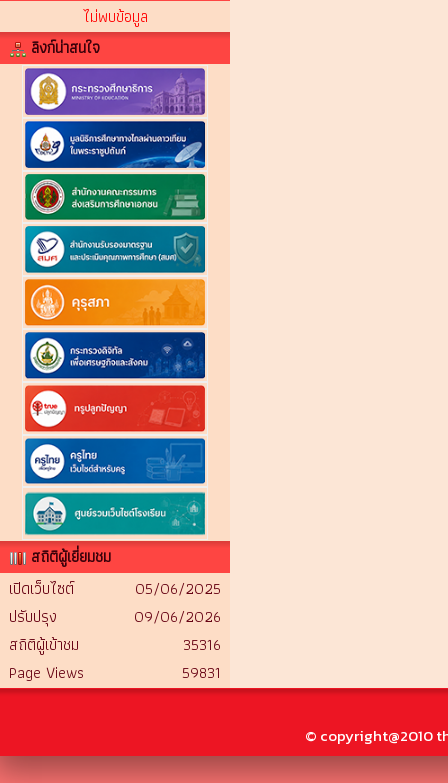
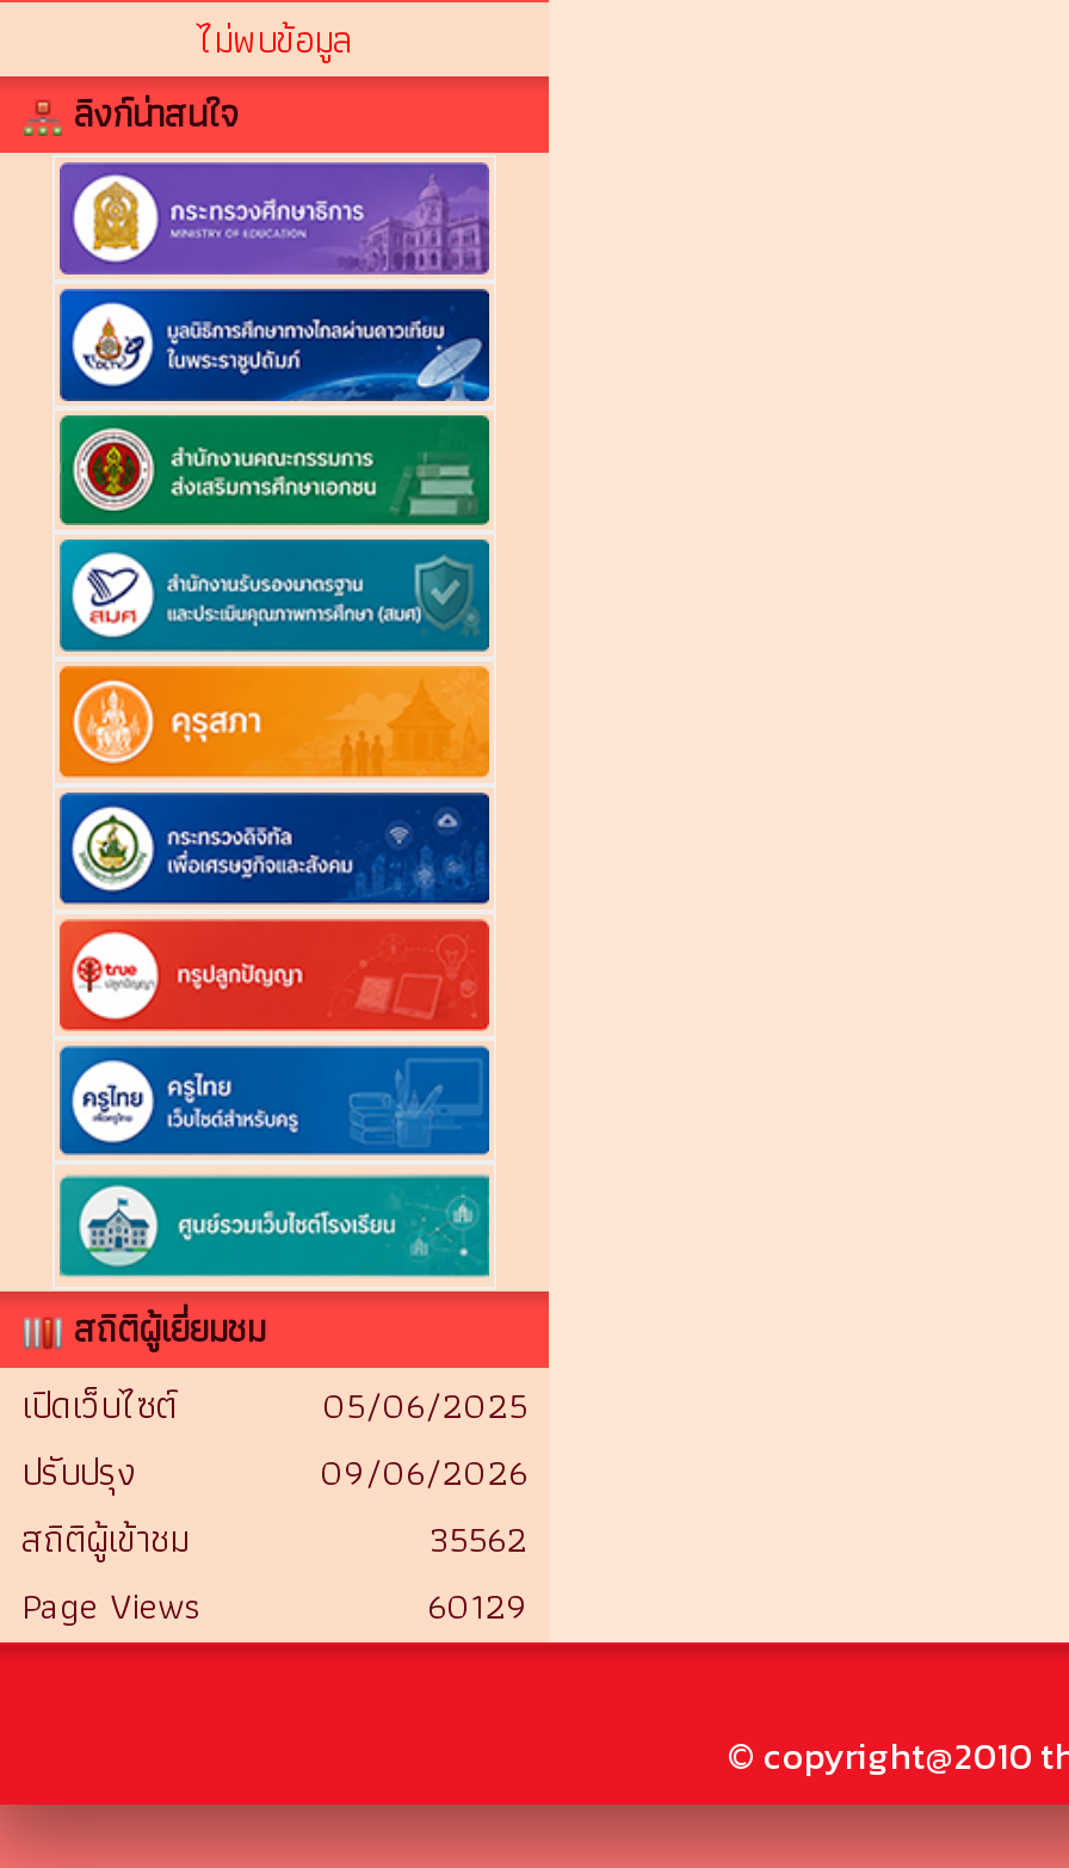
- 35316
+ 35562

- 59831
+ 60129
